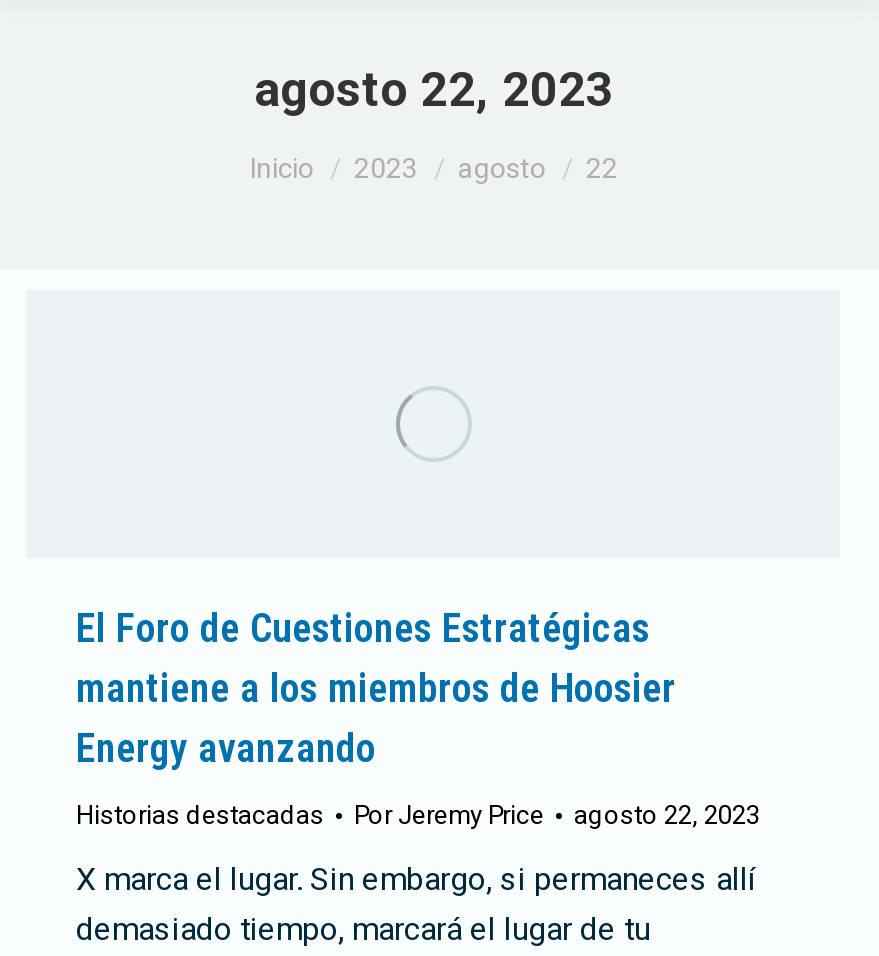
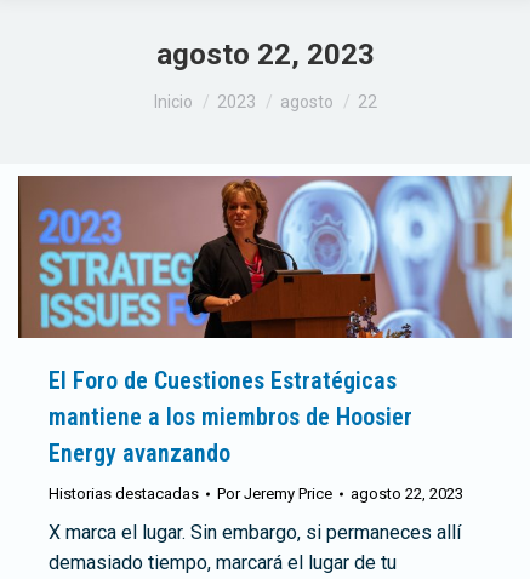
+ [image]
